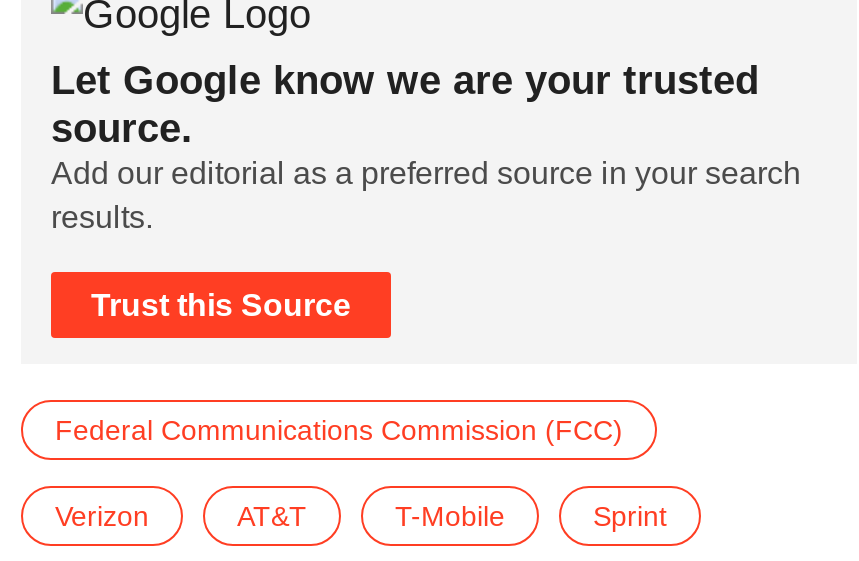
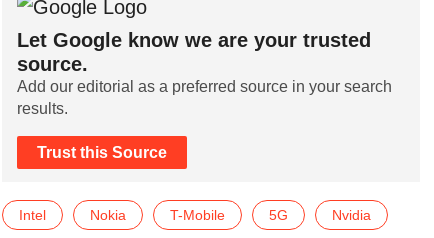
- Federal Communications Commission (FCC)
- Verizon
- AT&T
+ Intel
+ Nokia

- Sprint
+ 5G
+ Nvidia
